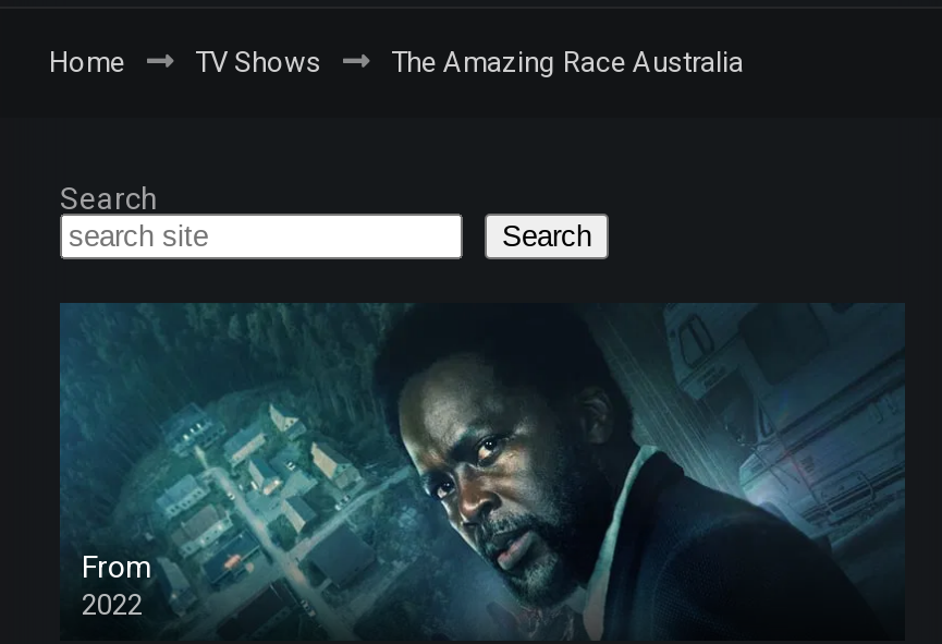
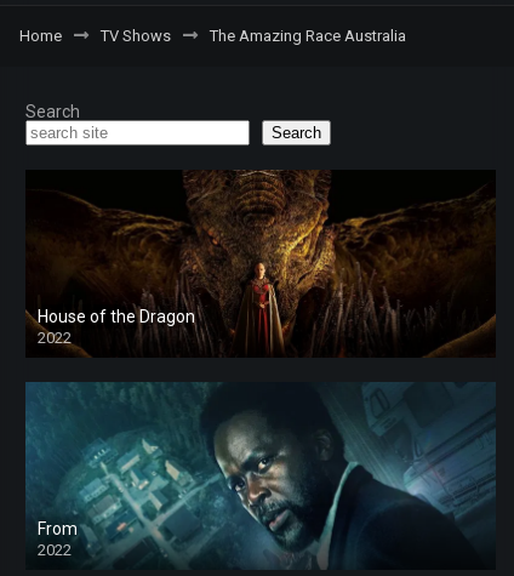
+ [image]
+ House of the Dragon
+ 2022
